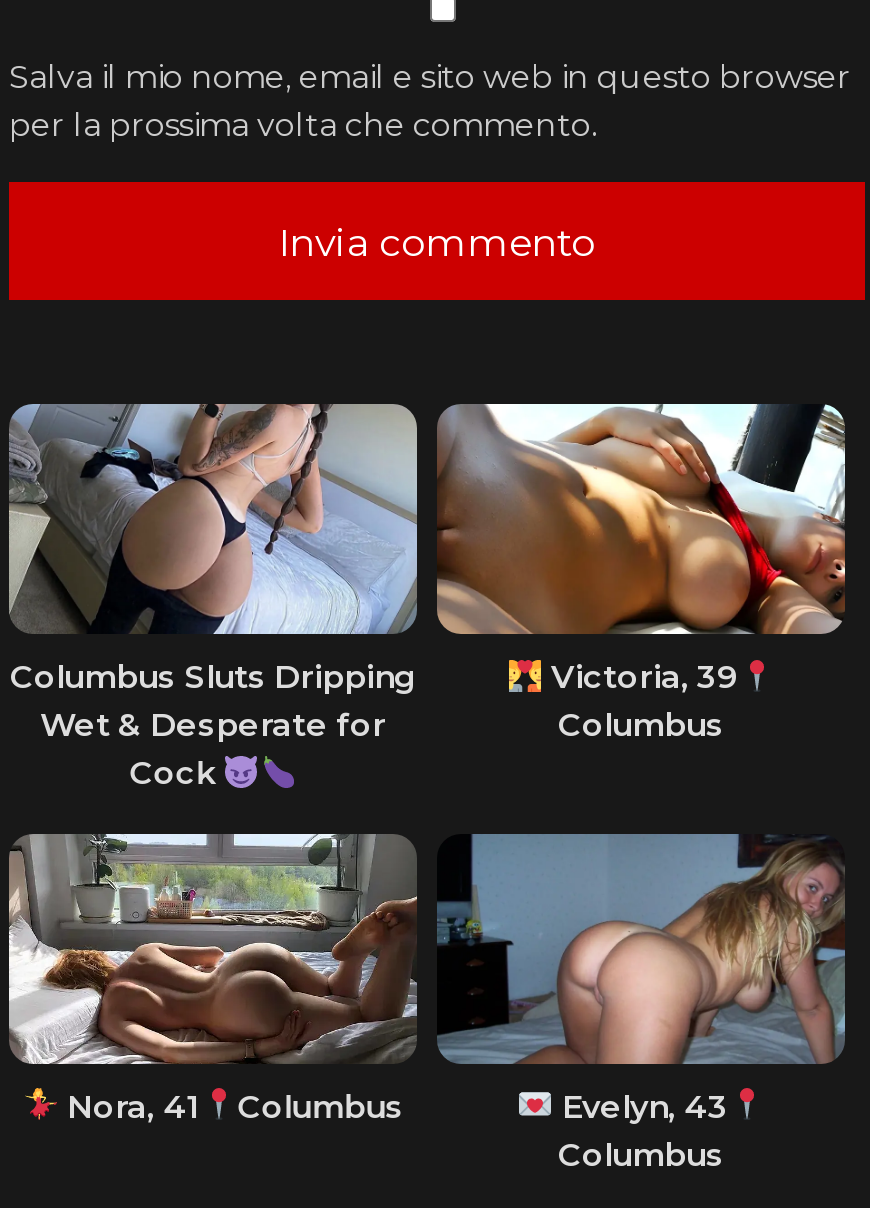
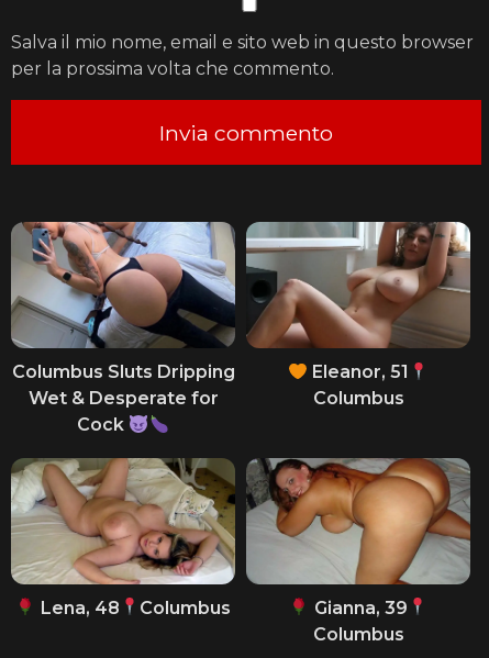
- [image]
+ [image]

- [image]
- Victoria, 39
+ [image]
+ Eleanor, 51

- [image]
- Nora, 41 Columbus
+ [image]
+ Lena, 48 Columbus

- [image]
- Evelyn, 43
+ [image]
+ Gianna, 39
